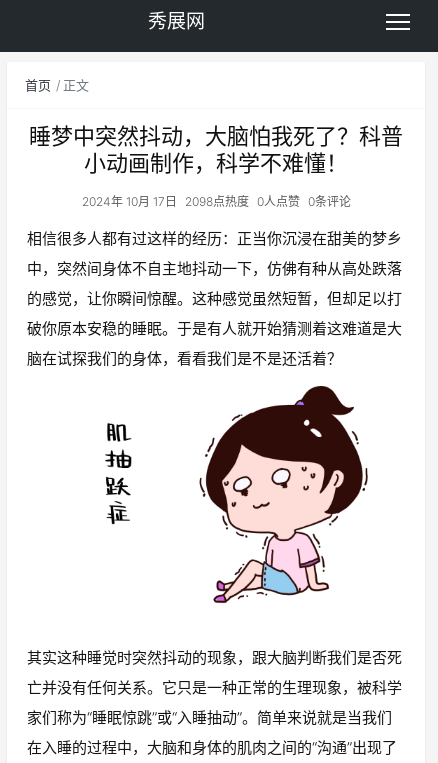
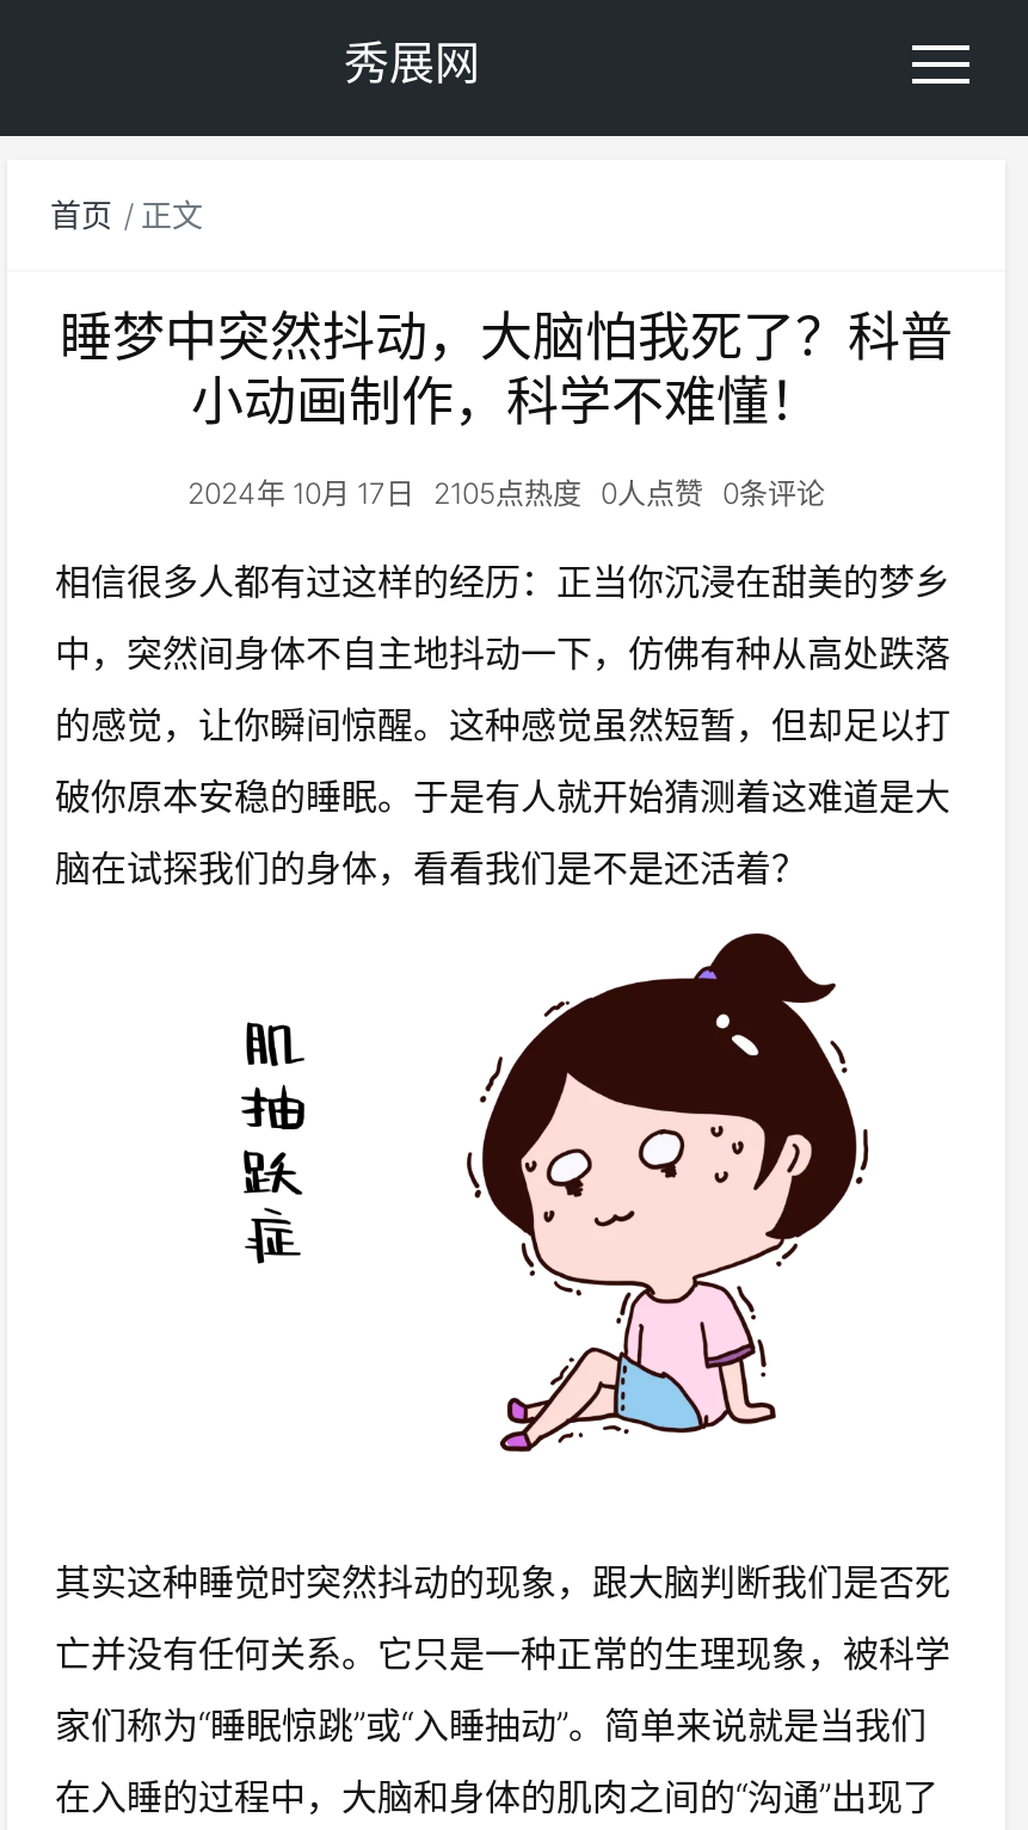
- 2024年 10月 17日 2098点热度 0人点赞 0条评论
+ 2024年 10月 17日 2105点热度 0人点赞 0条评论
